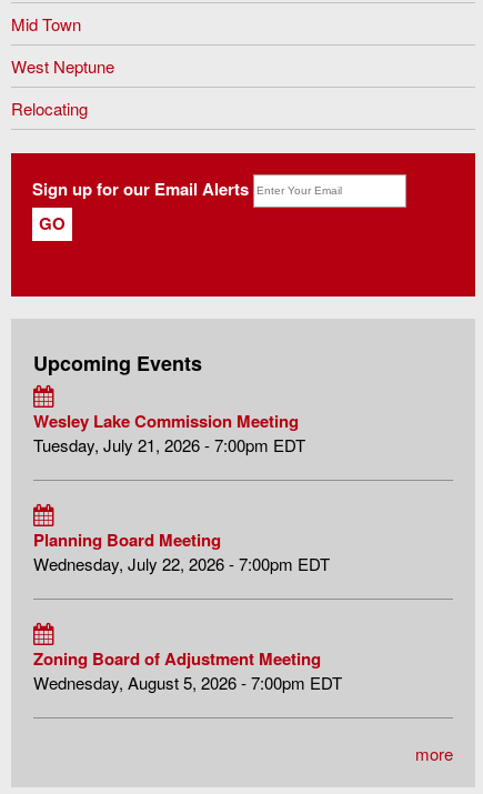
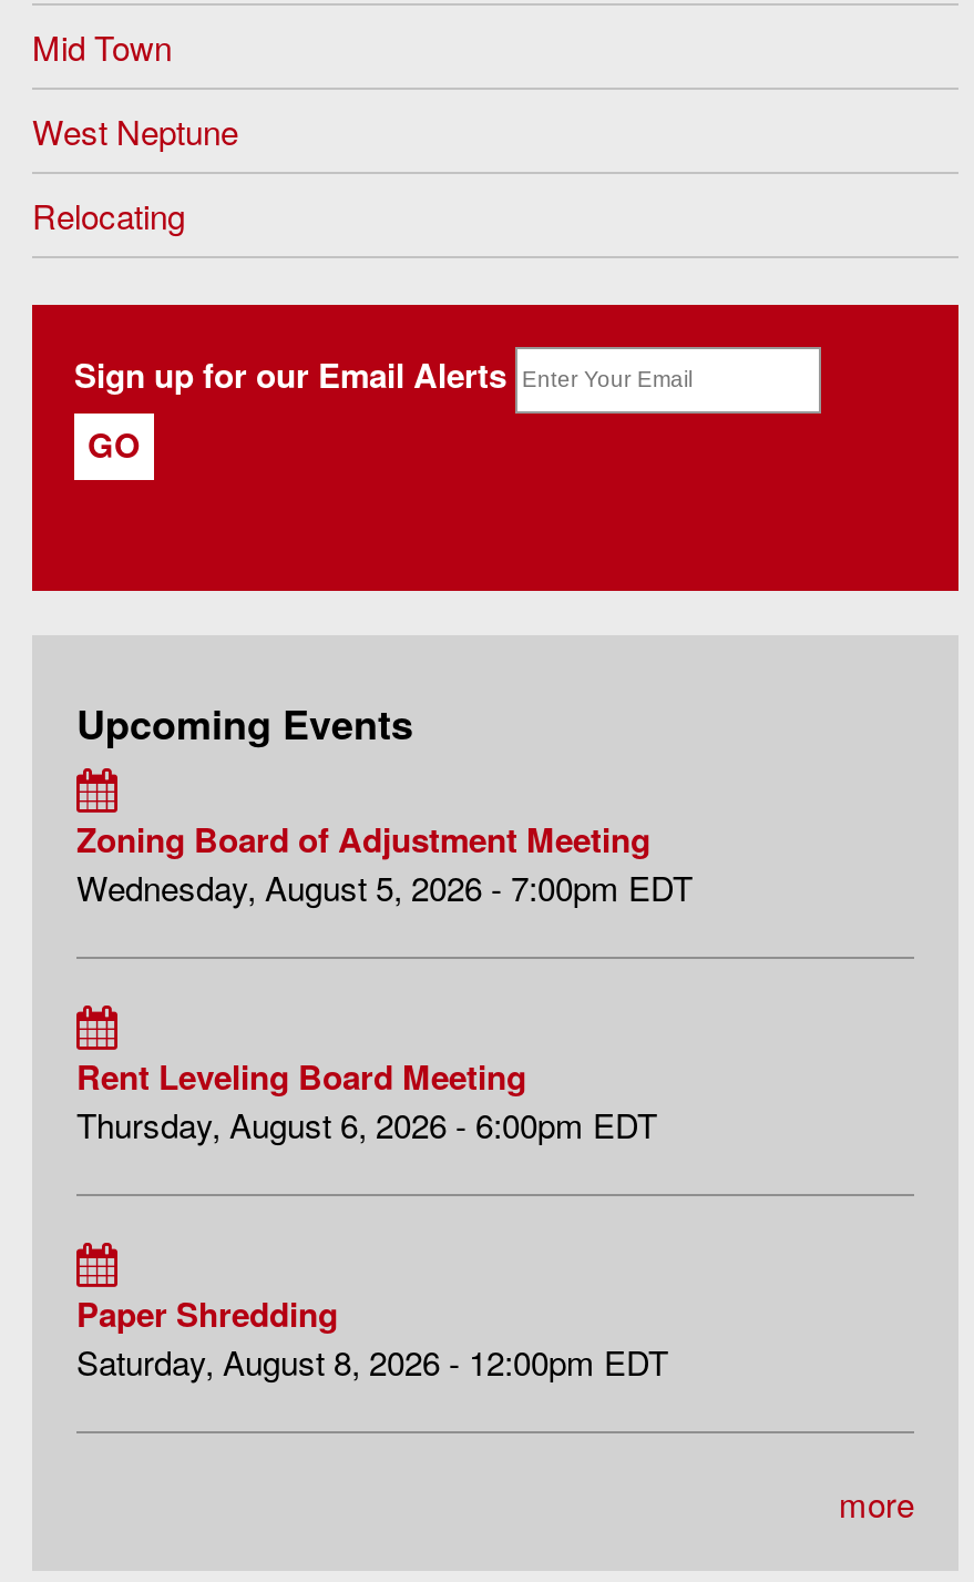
- Wesley Lake Commission Meeting
- Tuesday, July 21, 2026 - 7:00pm EDT

- Planning Board Meeting
- Wednesday, July 22, 2026 - 7:00pm EDT

moved up: Zoning Board of Adjustment Meeting | Wednesday, August 5, 2026 - 7:00pm EDT

+ Rent Leveling Board Meeting
+ Thursday, August 6, 2026 - 6:00pm EDT

+ Paper Shredding
+ Saturday, August 8, 2026 - 12:00pm EDT
